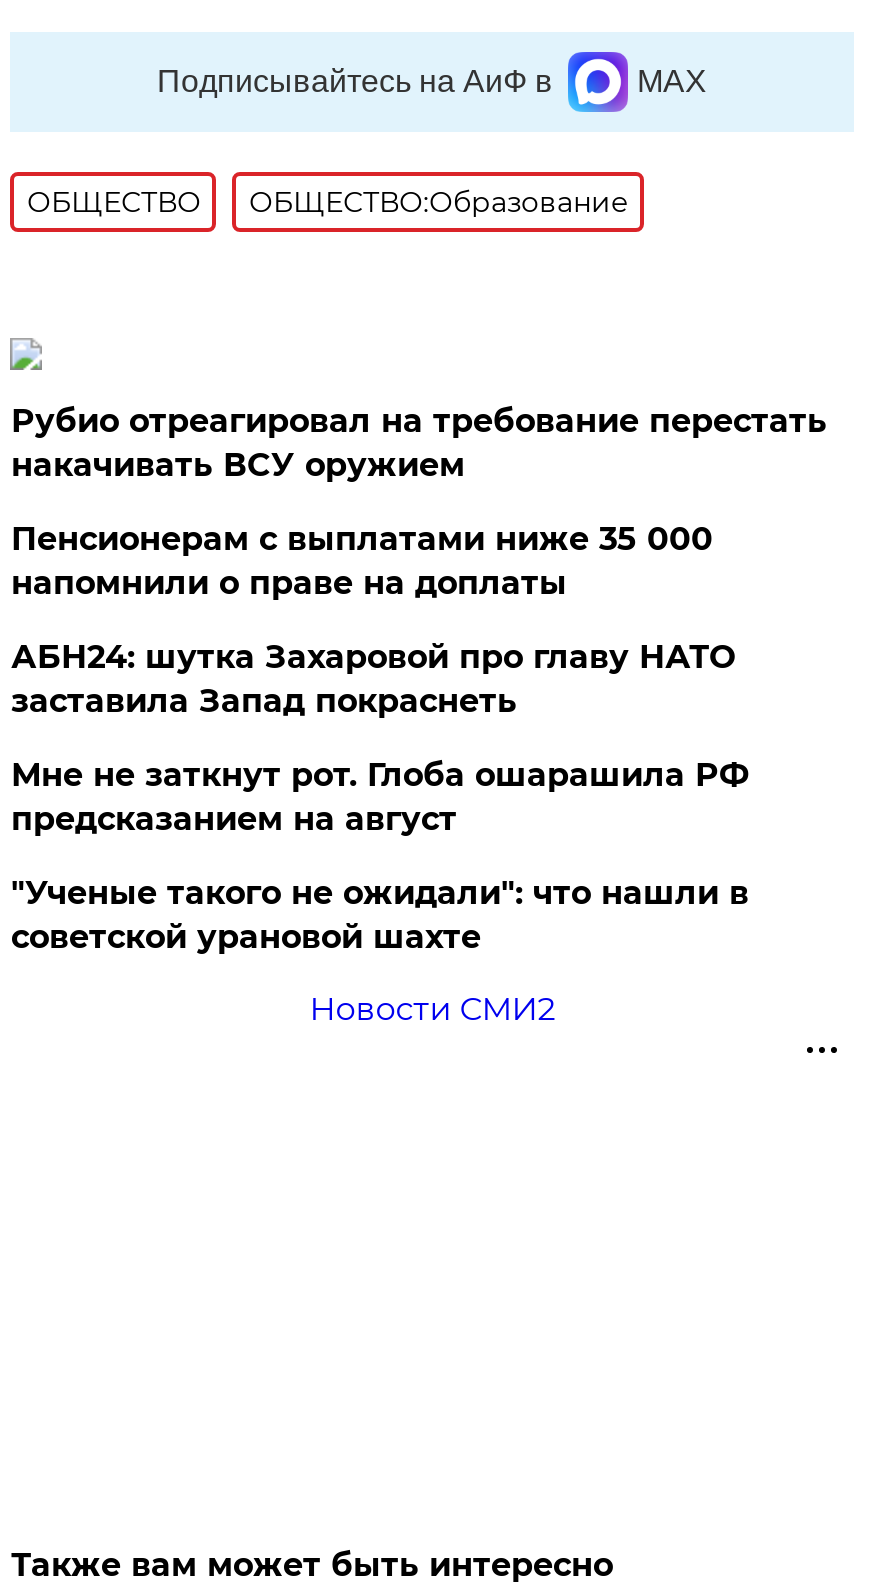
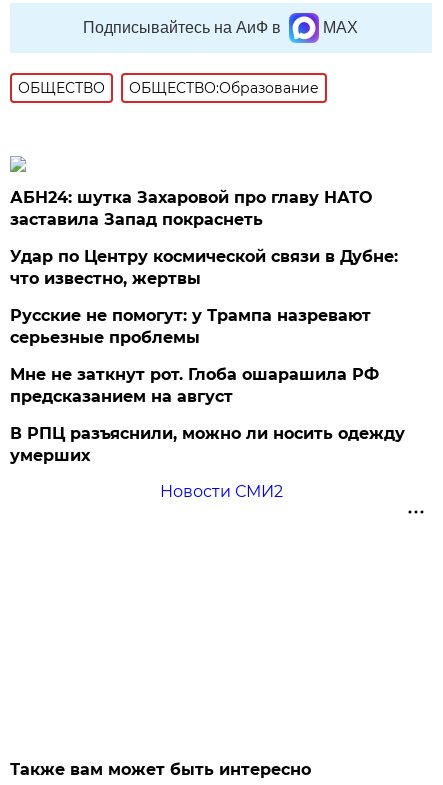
- Рубио отреагировал на требование перестать
- накачивать ВСУ оружием
- Пенсионерам с выплатами ниже 35 000
- напомнили о праве на доплаты

moved up: АБН24: шутка Захаровой про главу НАТО | заставила Запад покраснеть

+ Удар по Центру космической связи в Дубне:
+ что известно, жертвы
+ Русские не помогут: у Трампа назревают
+ серьезные проблемы

- "Ученые такого не ожидали": что нашли в
- советской урановой шахте
+ В РПЦ разъяснили, можно ли носить одежду
+ умерших
